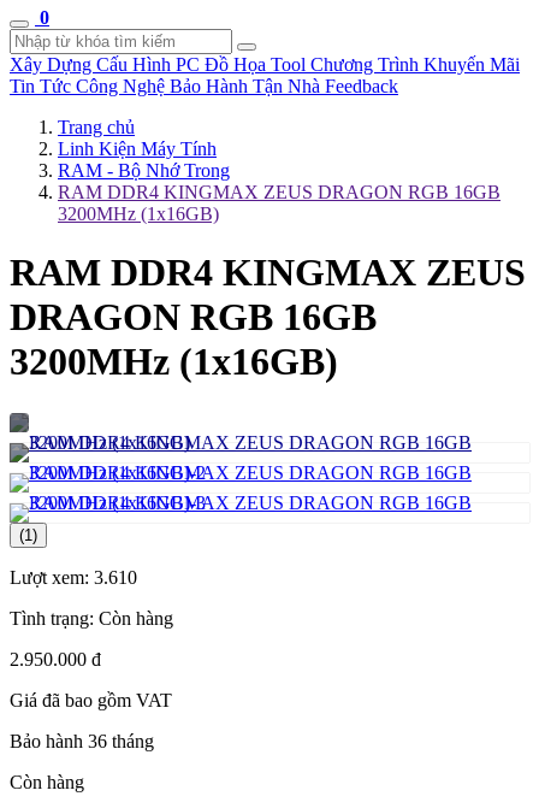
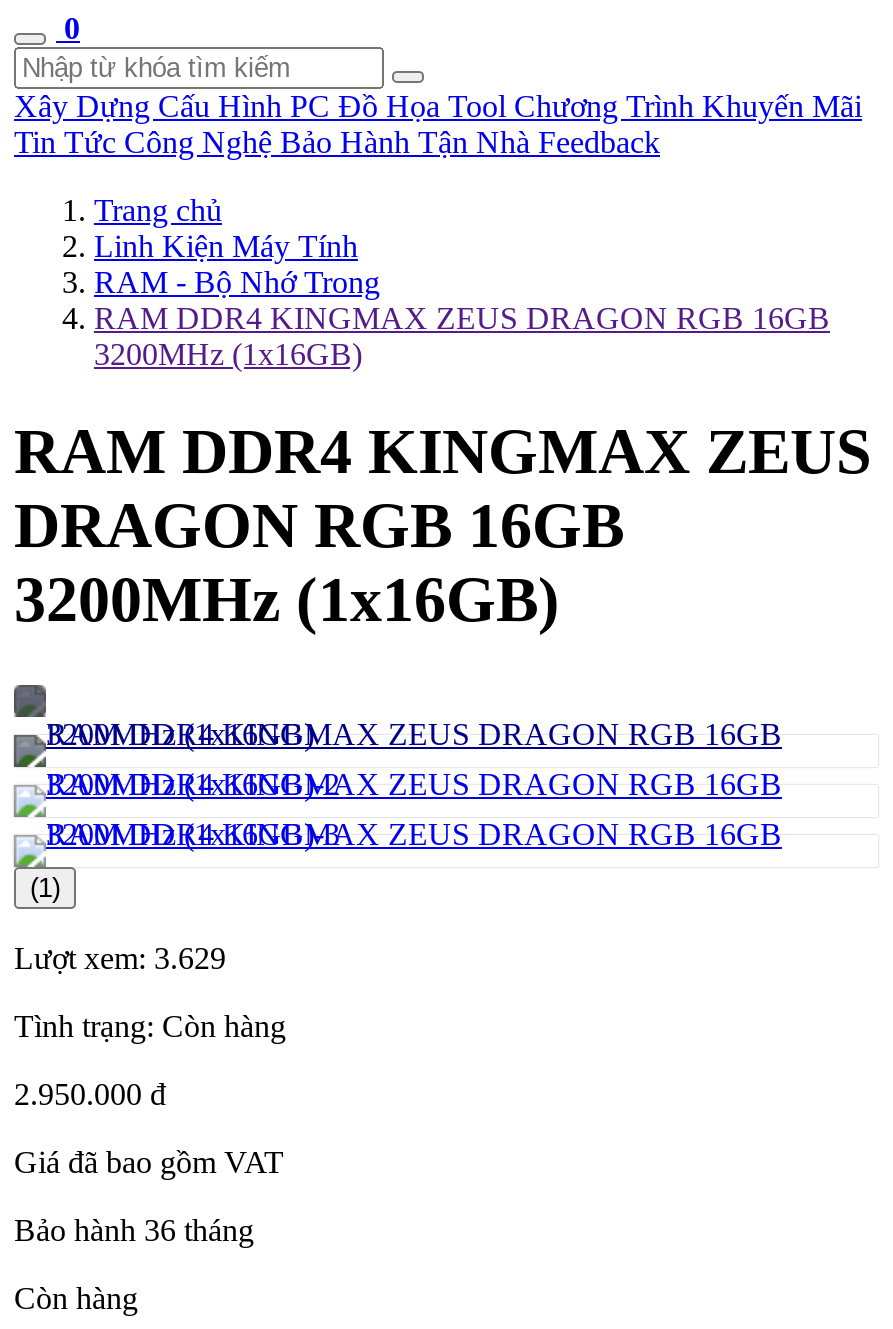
- Lượt xem: 3.610
+ Lượt xem: 3.629
